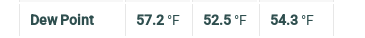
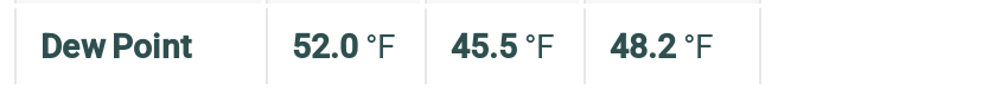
- 57.2 °F
+ 52.0 °F

- 52.5 °F
+ 45.5 °F

- 54.3 °F
+ 48.2 °F
